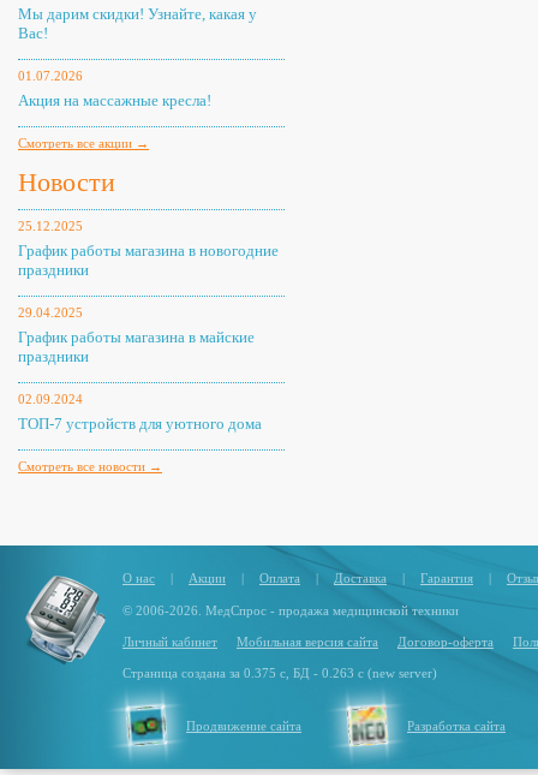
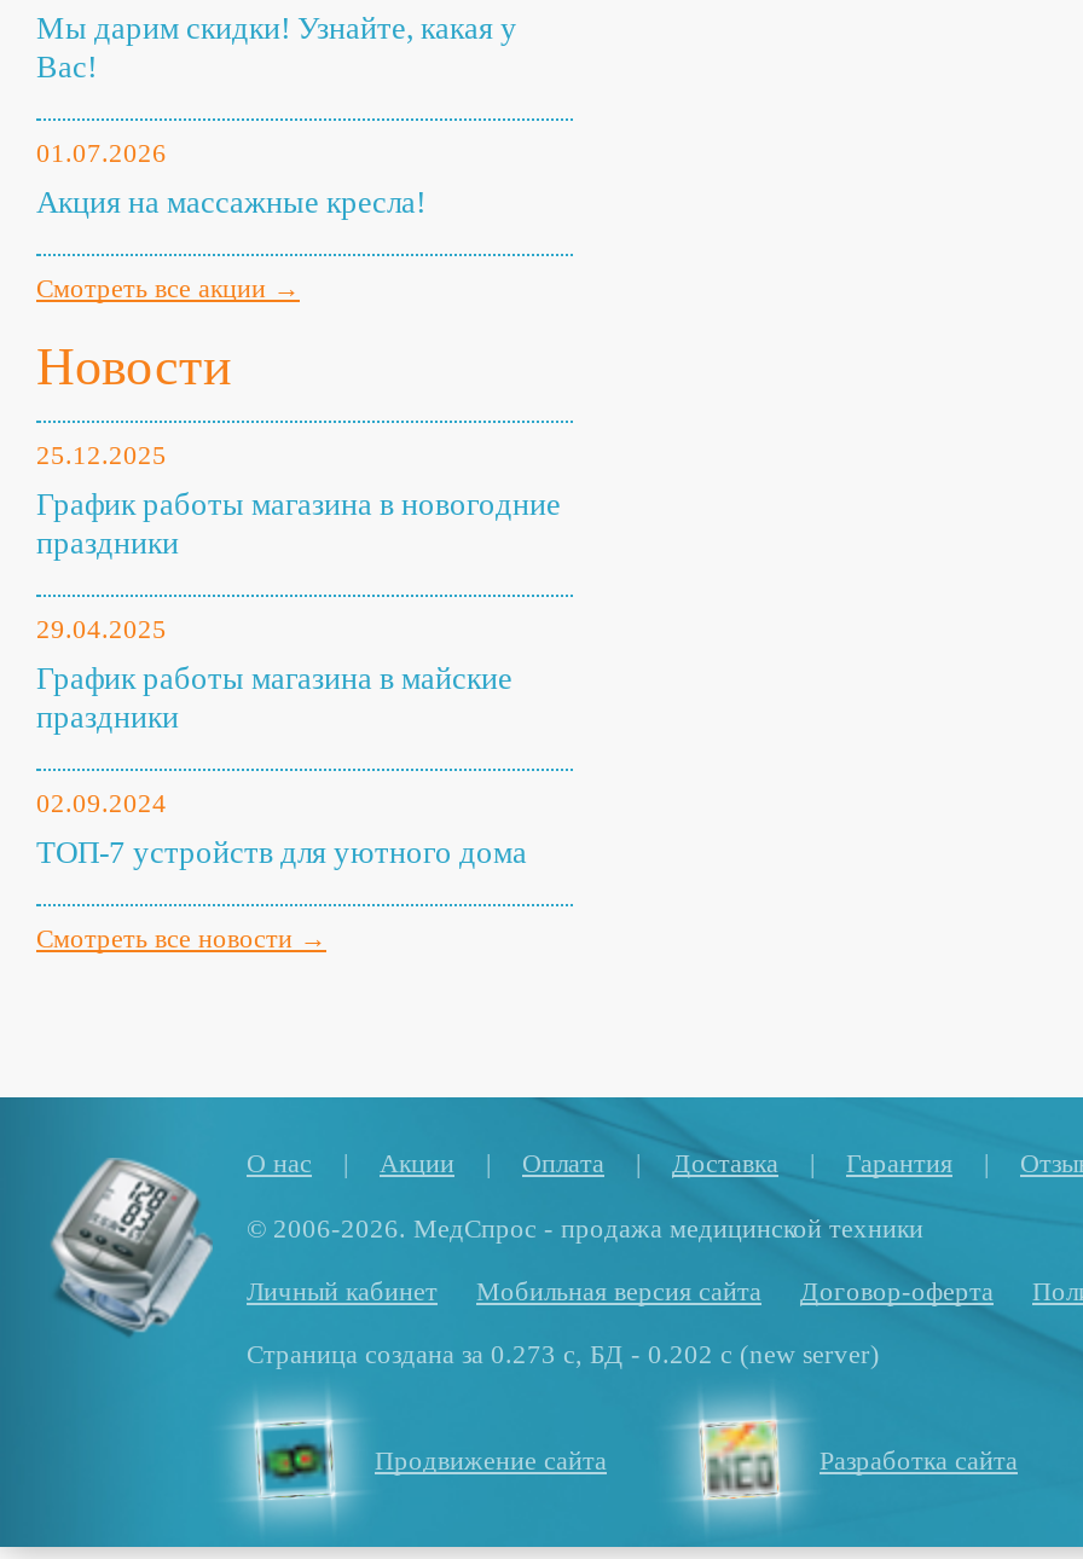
- Страница создана за 0.375 с, БД - 0.263 с (new server)
+ Страница создана за 0.273 с, БД - 0.202 с (new server)
